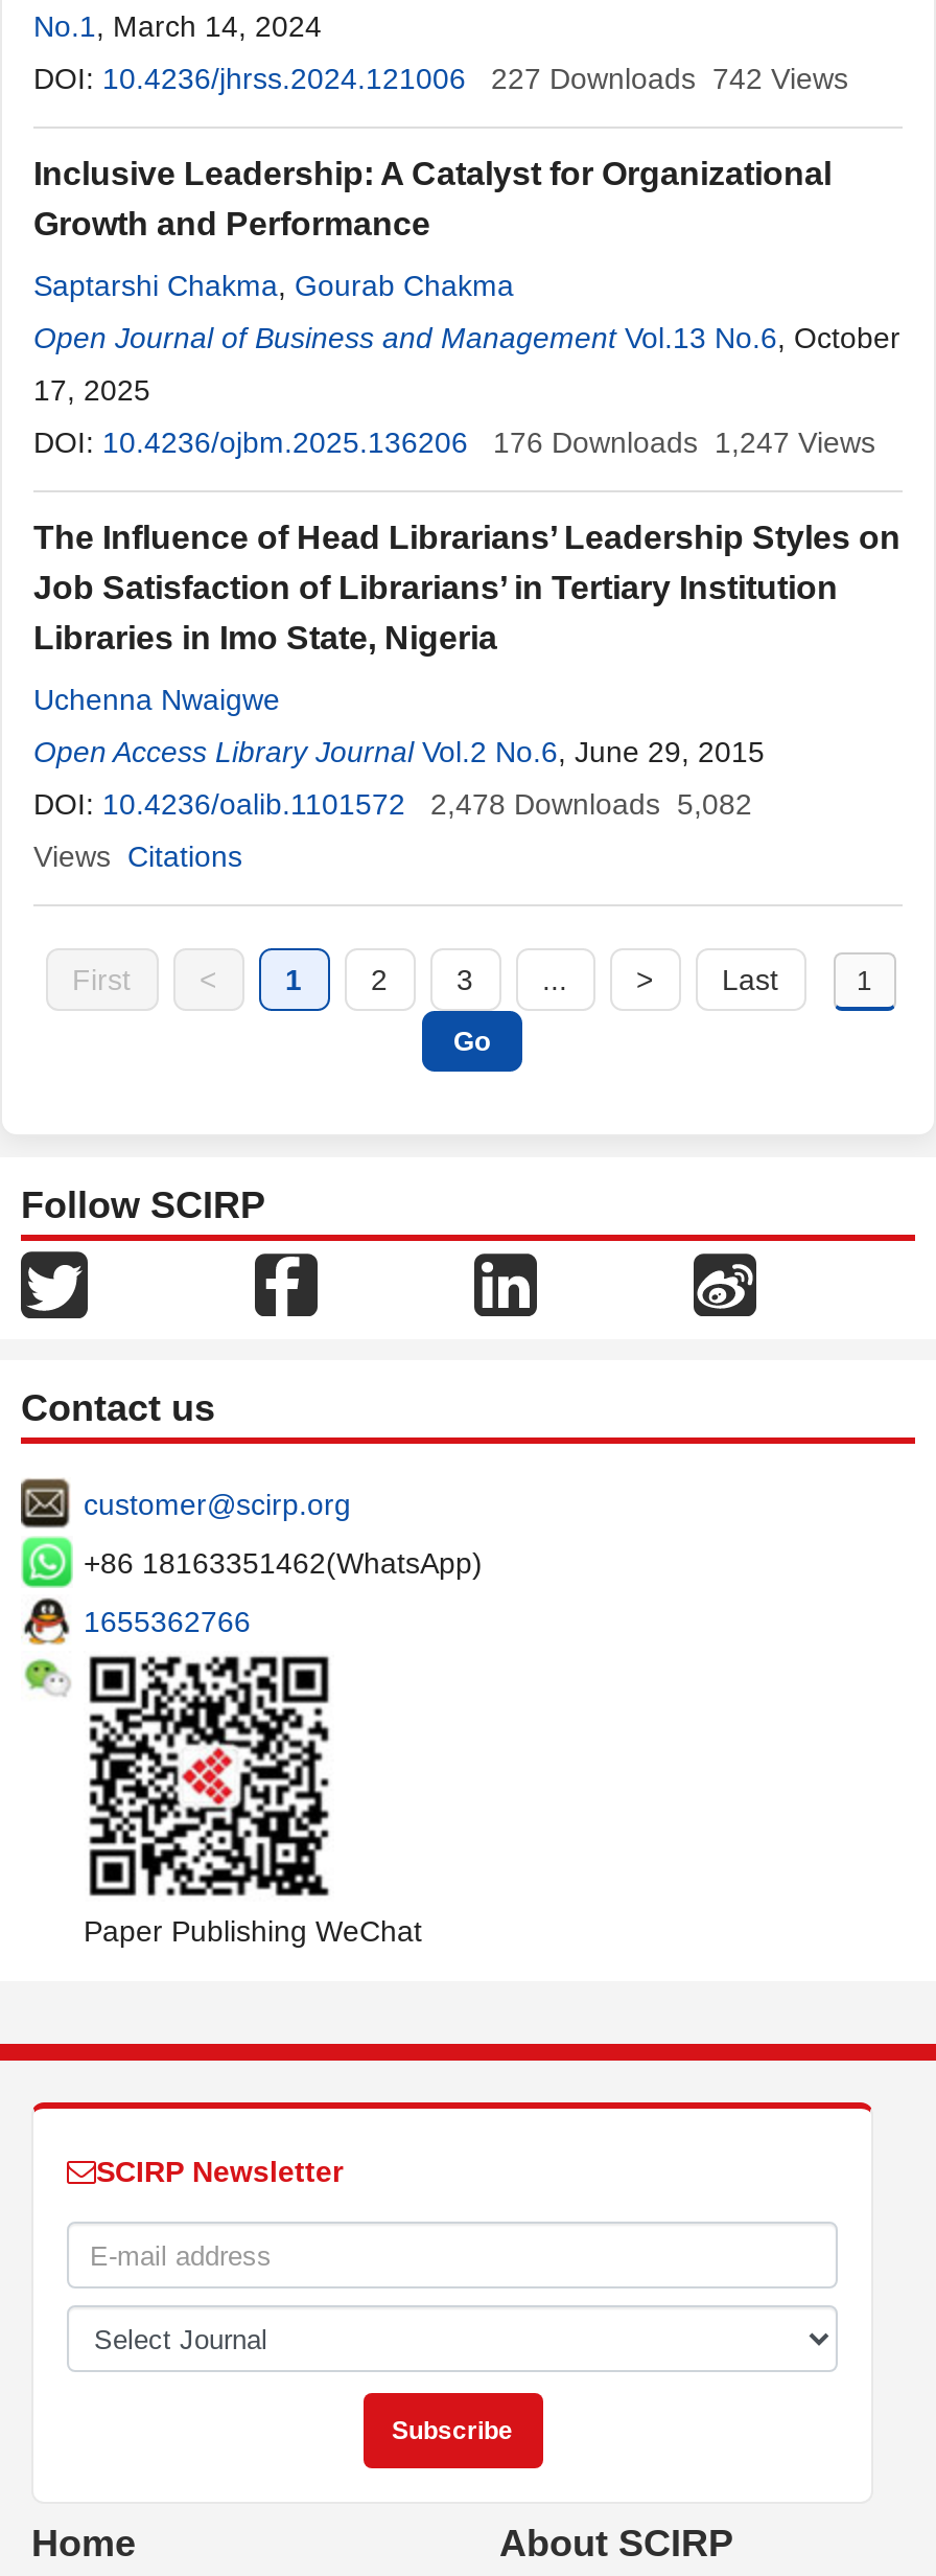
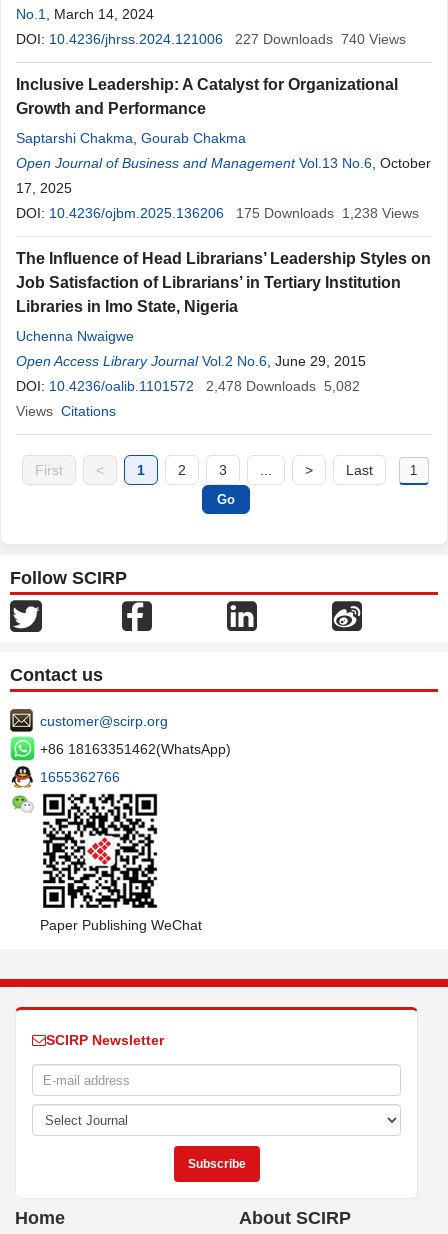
- 227 Downloads 742 Views
+ 227 Downloads 740 Views

- 176 Downloads 1,247 Views
+ 175 Downloads 1,238 Views
